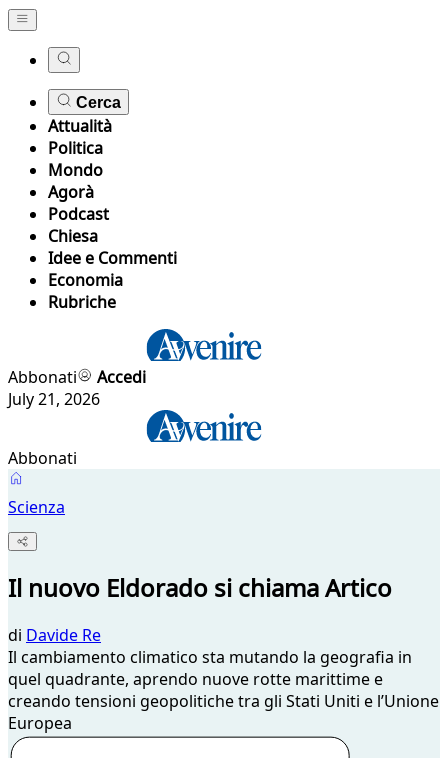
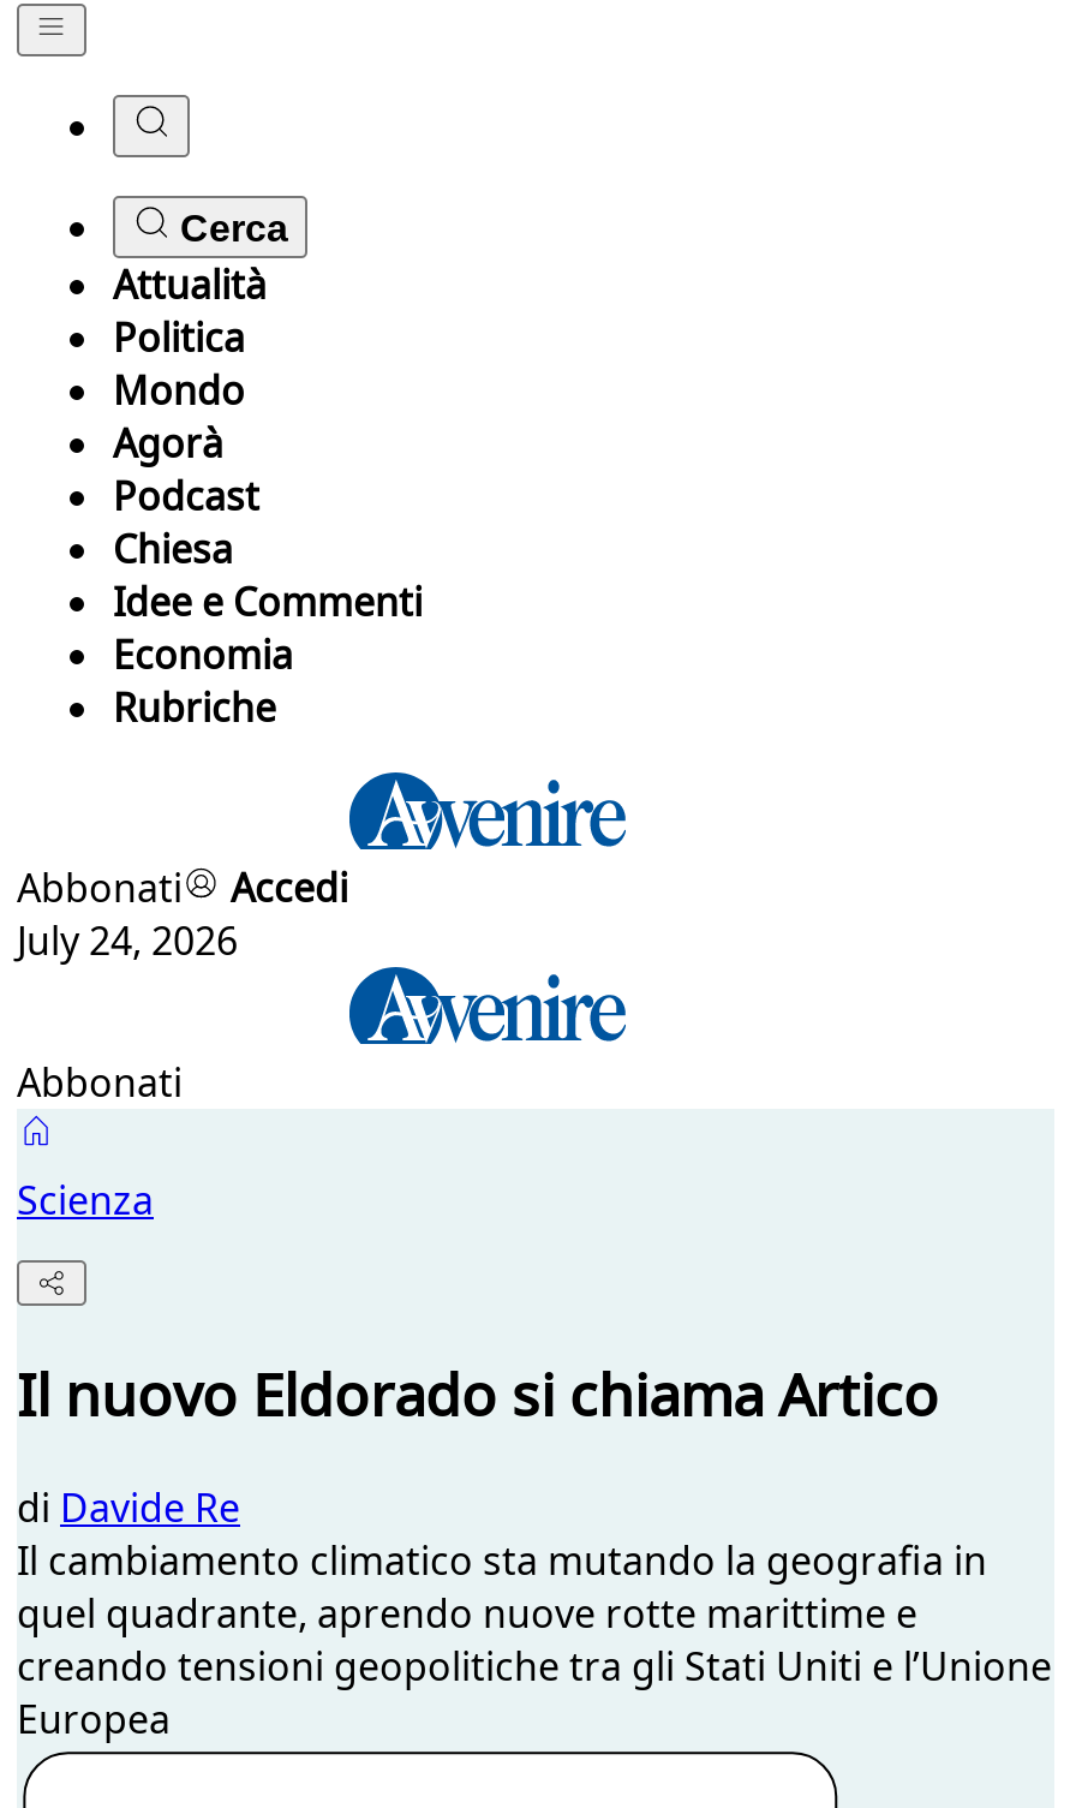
- July 21, 2026
+ July 24, 2026
